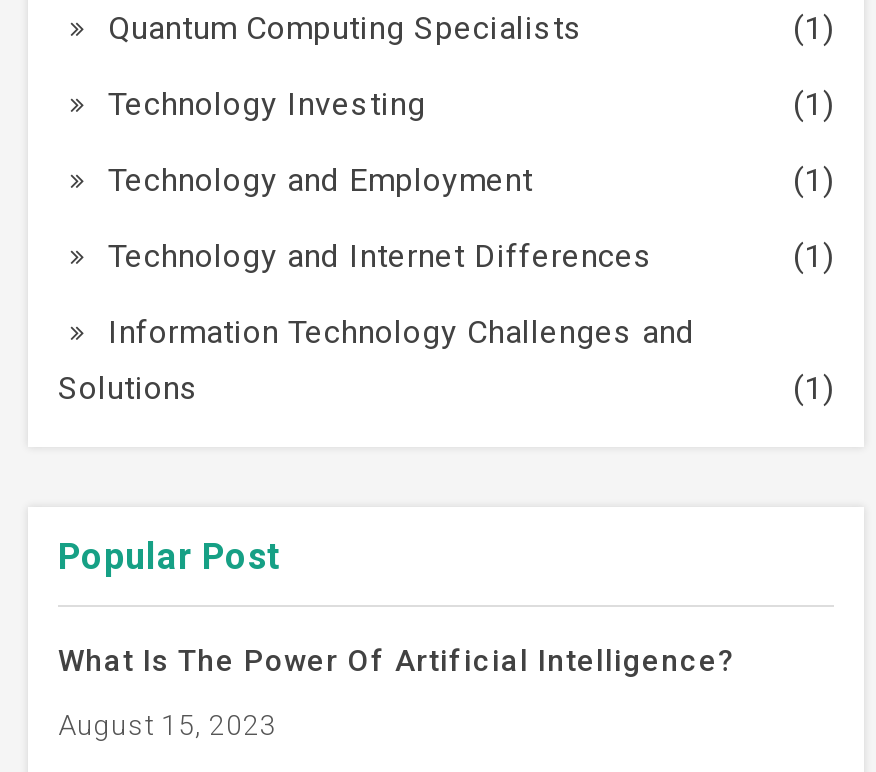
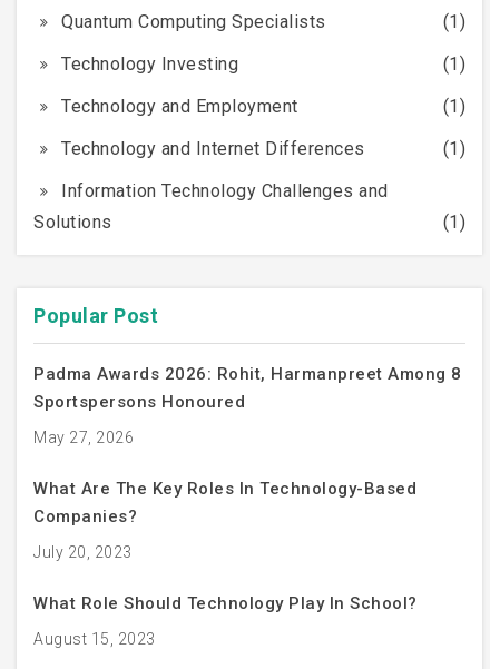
- What Is The Power Of Artificial Intelligence?
+ Padma Awards 2026: Rohit, Harmanpreet Among 8
+ Sportspersons Honoured
+ May 27, 2026
+ What Are The Key Roles In Technology-Based
+ Companies?
+ July 20, 2023
+ What Role Should Technology Play In School?
